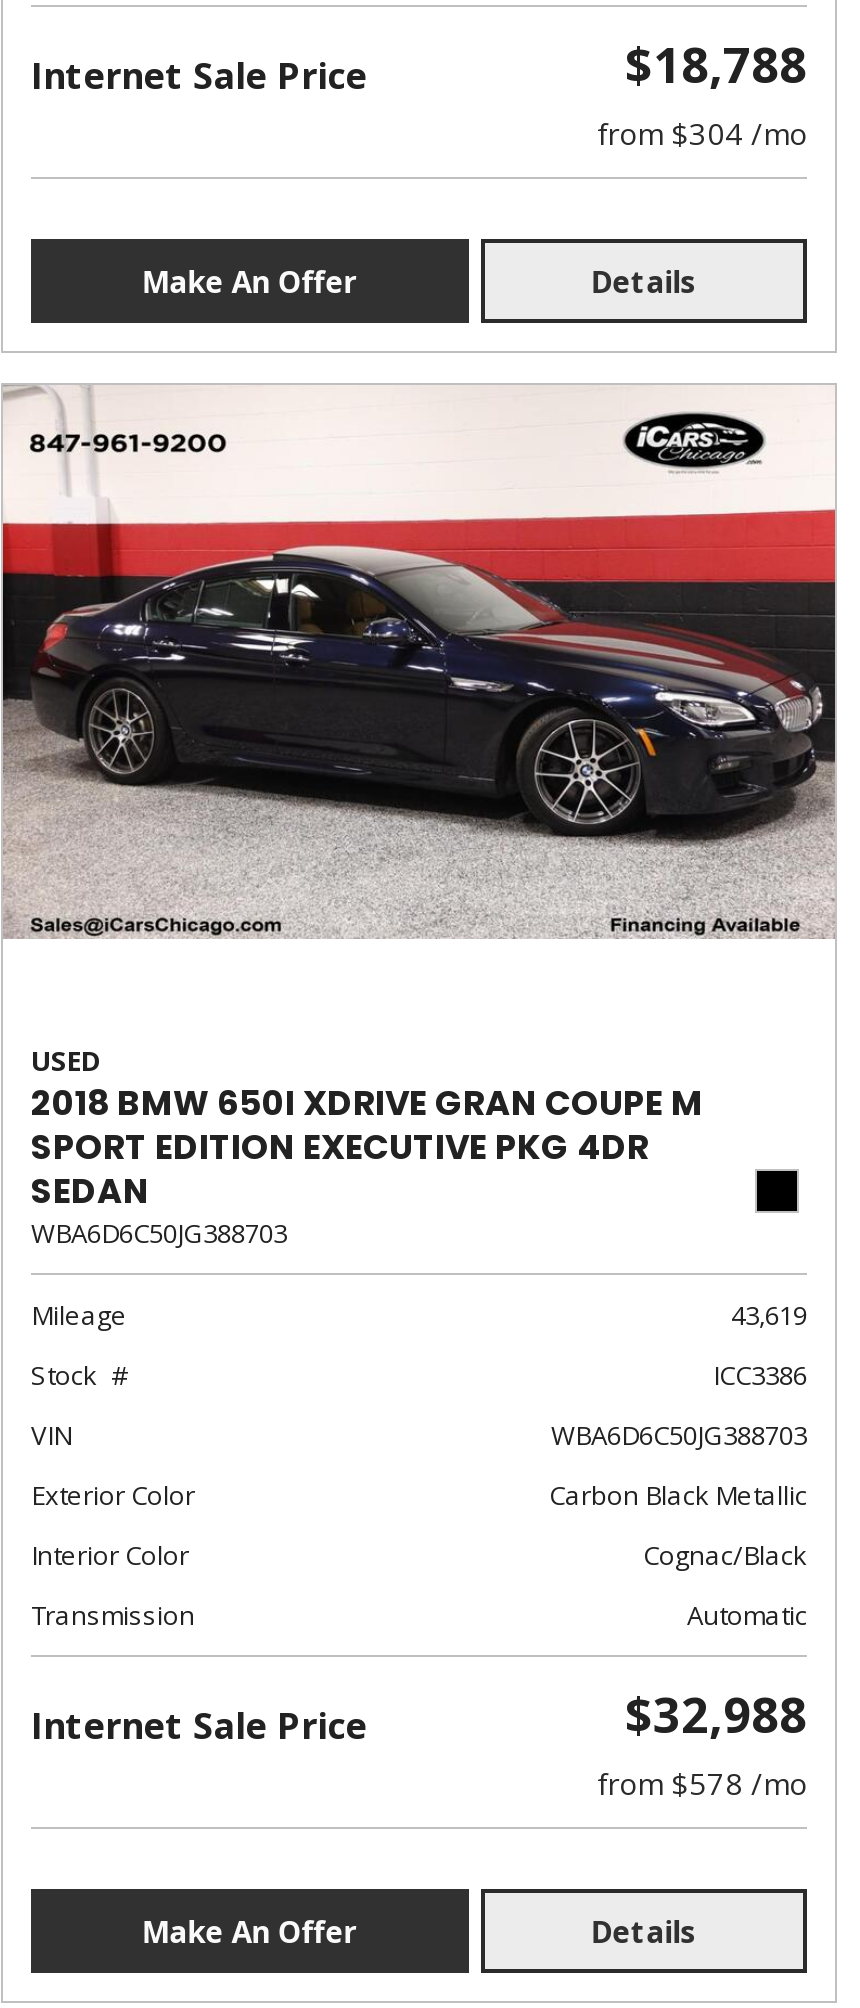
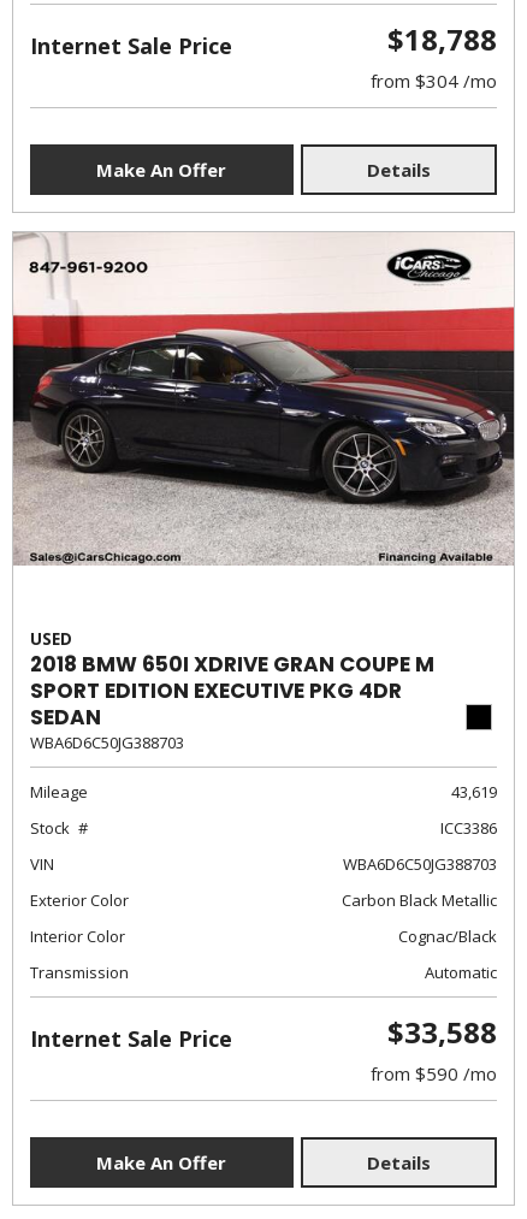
- $32,988
+ $33,588

- from $578 /mo
+ from $590 /mo
